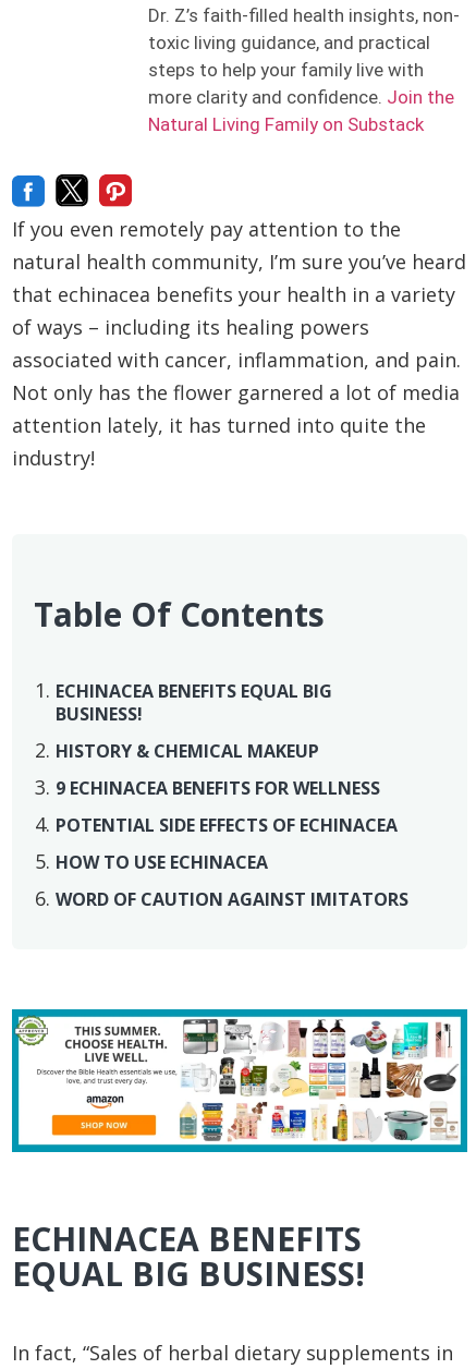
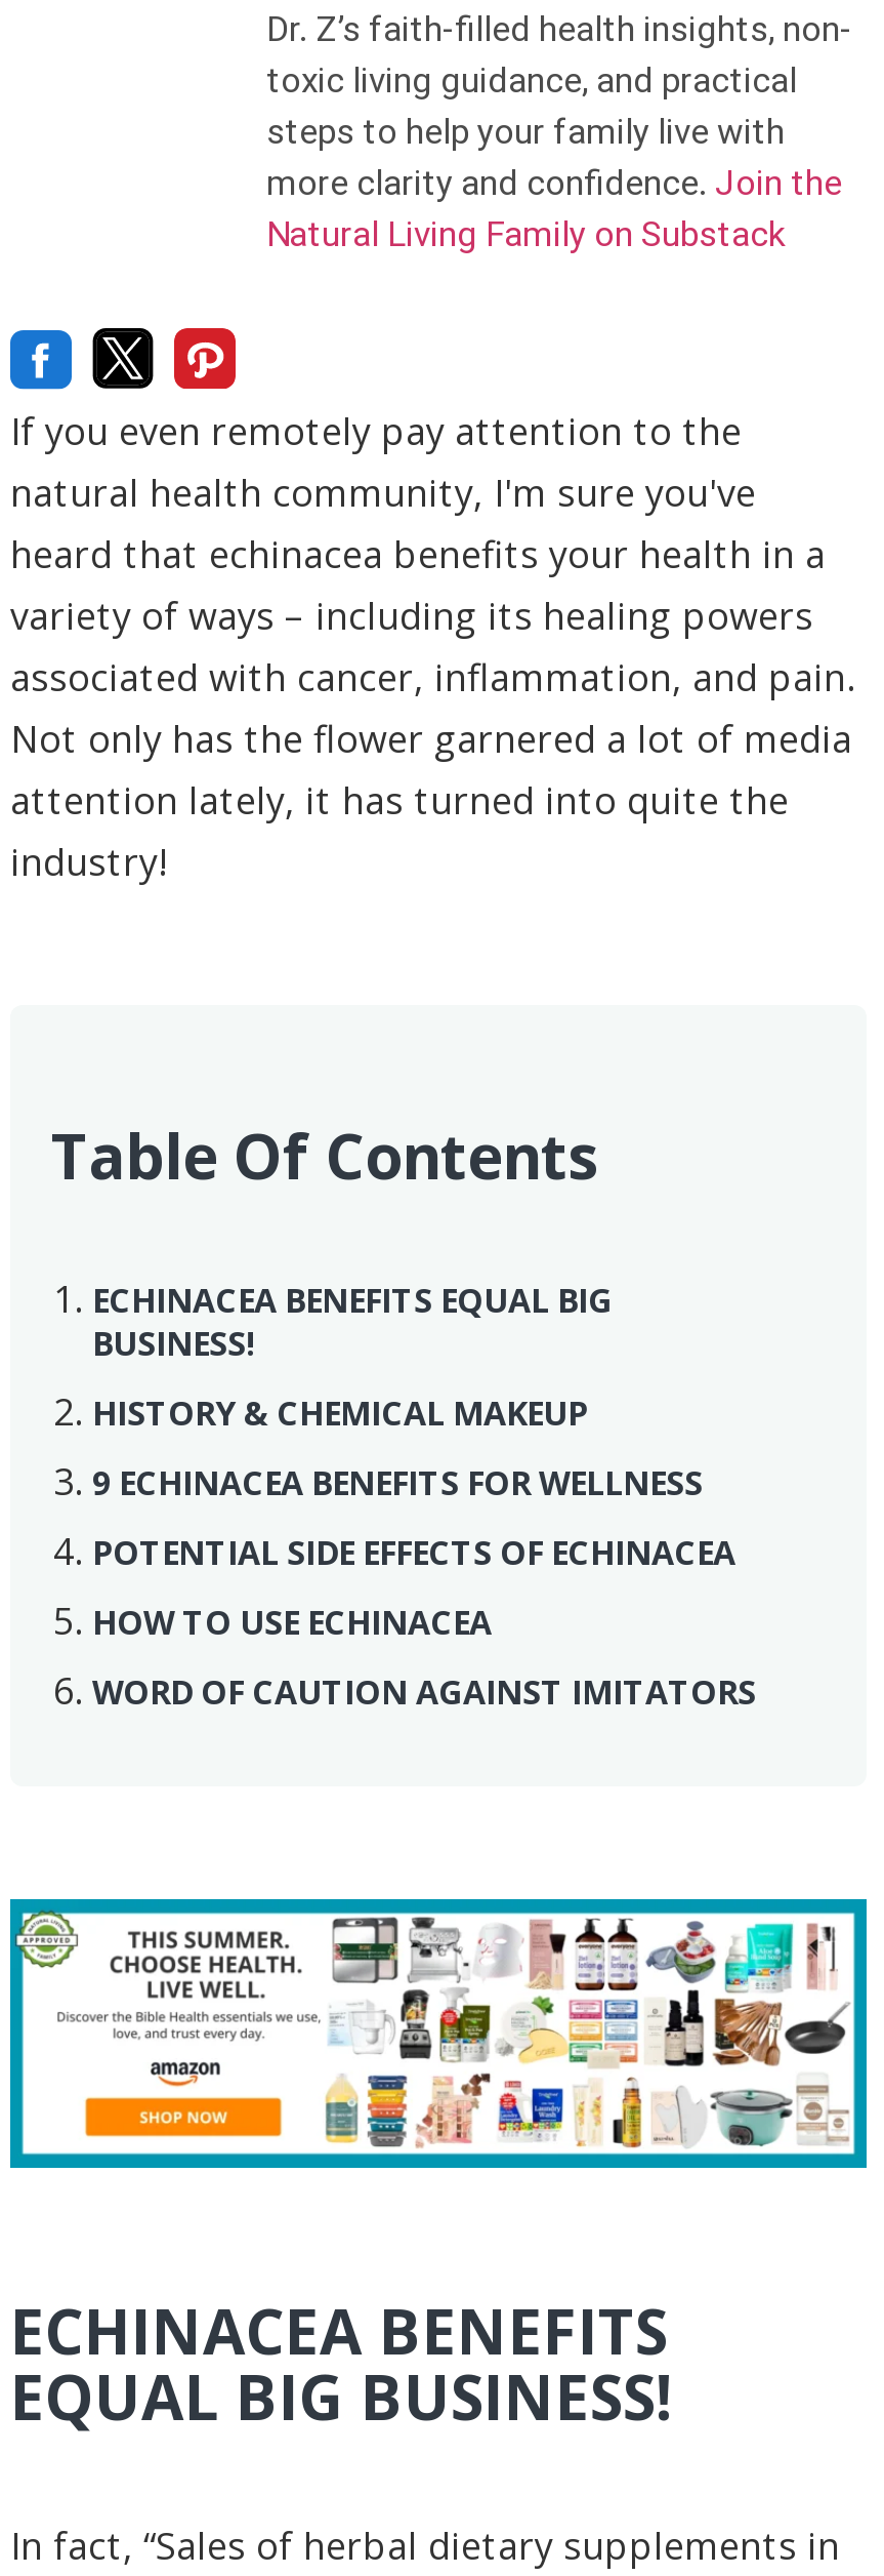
- natural health community, I’m sure you’ve heard
- that echinacea benefits your health in a variety
- of ways – including its healing powers
+ natural health community, I'm sure you've
+ heard that echinacea benefits your health in a
+ variety of ways – including its healing powers
